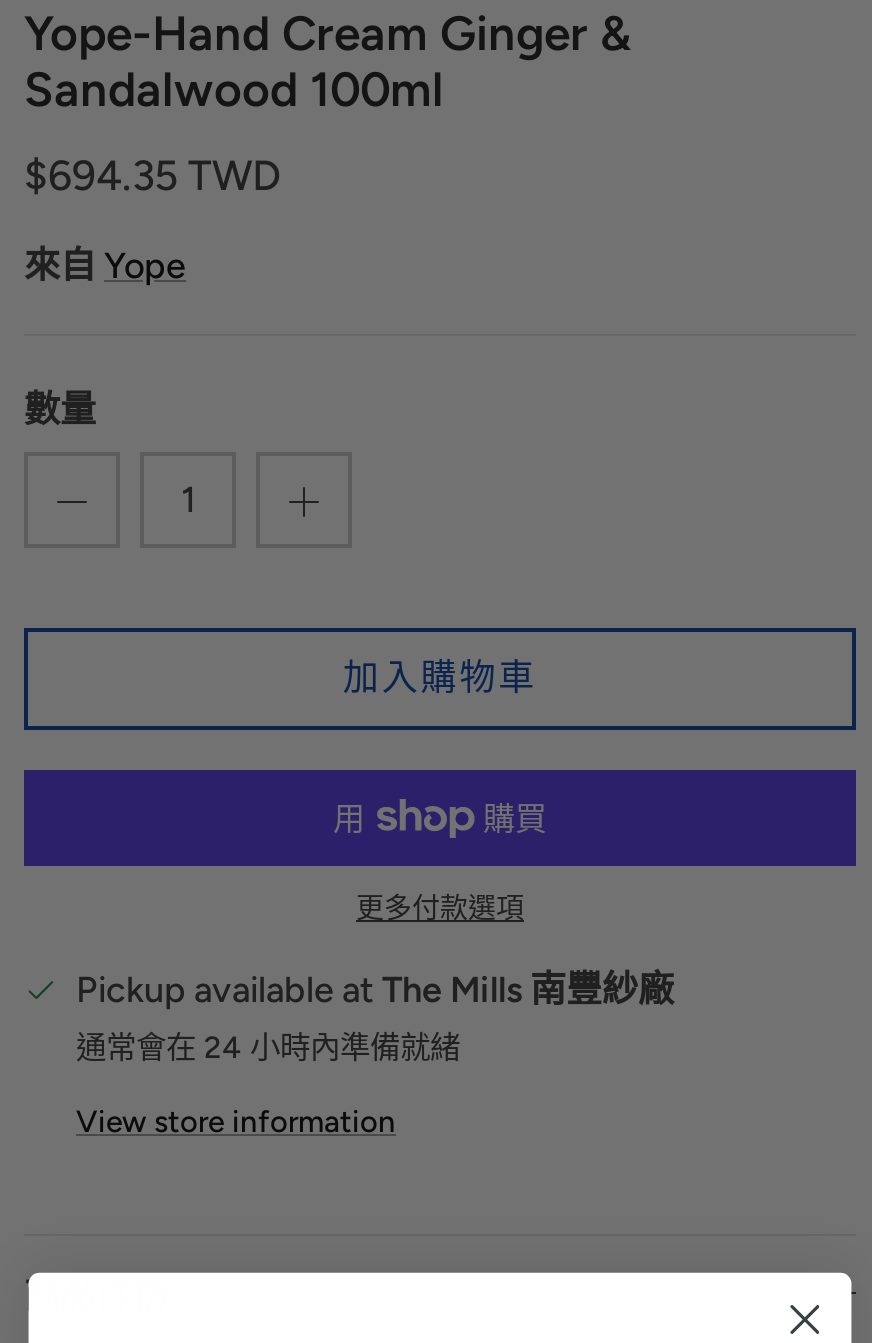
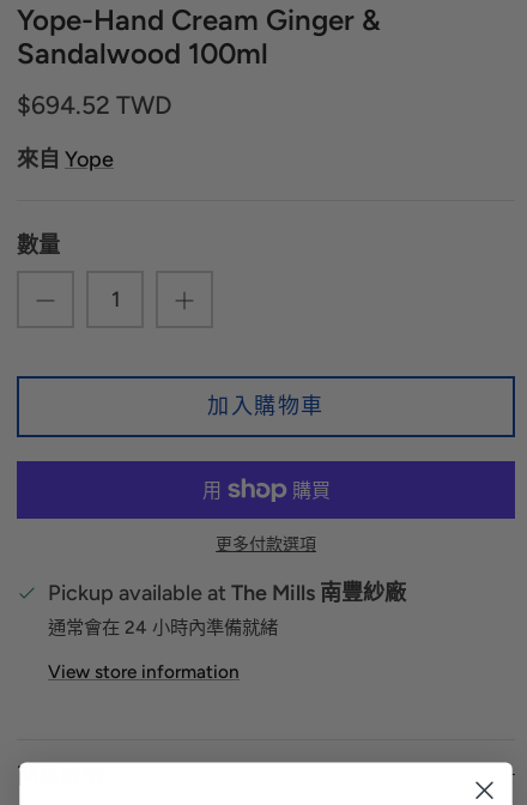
- $694.35 TWD
+ $694.52 TWD
